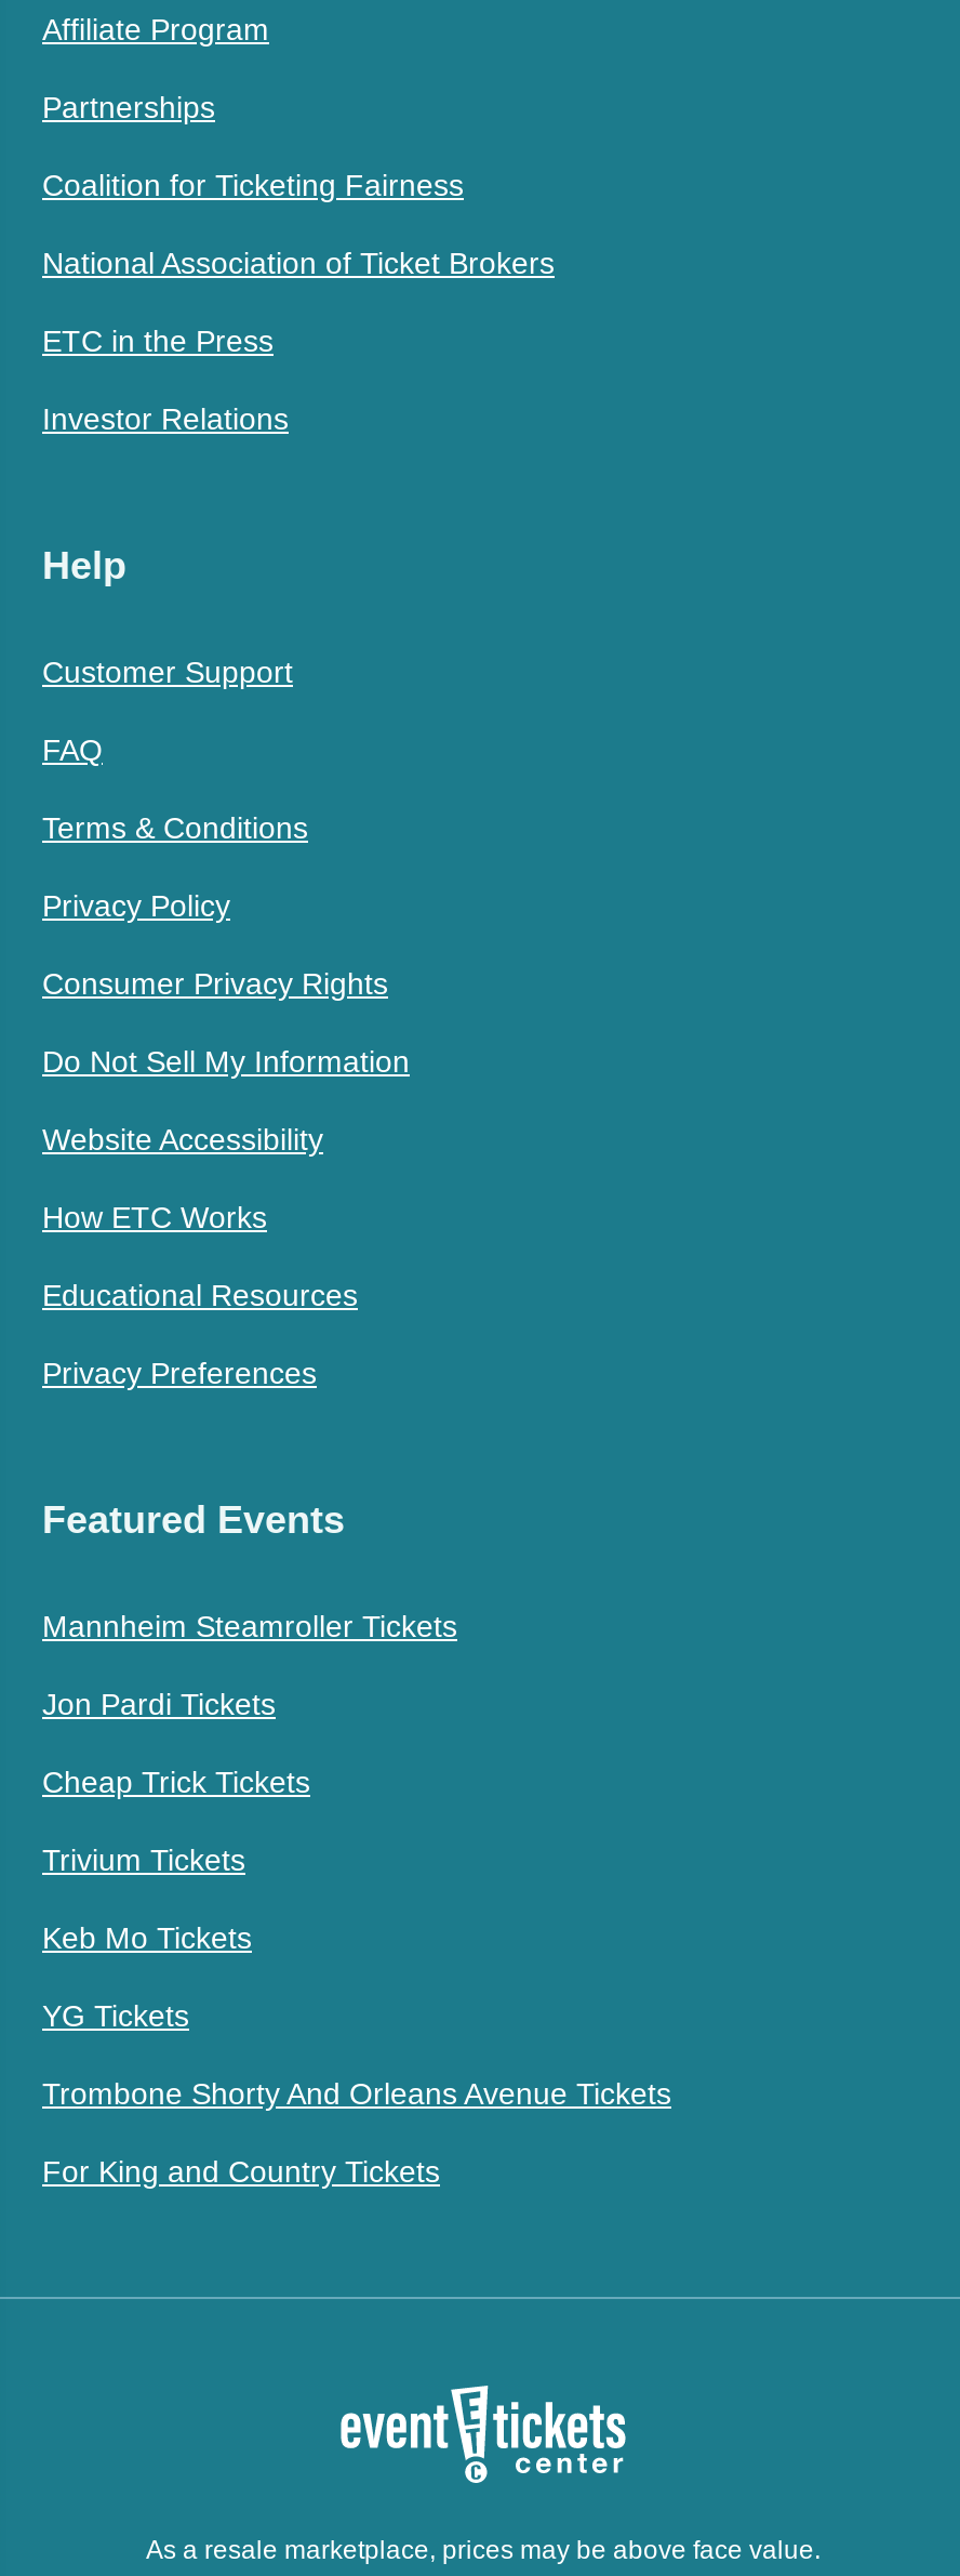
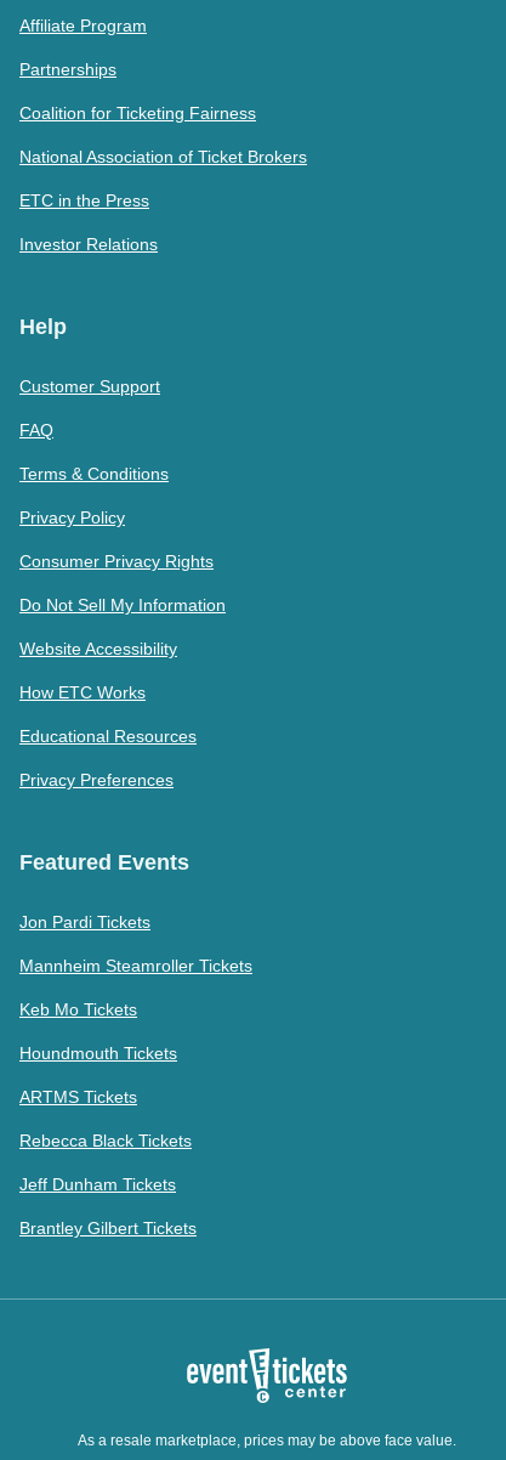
moved down: Mannheim Steamroller Tickets

moved up: Jon Pardi Tickets

- Cheap Trick Tickets
- Trivium Tickets

moved up: Keb Mo Tickets

- YG Tickets
- Trombone Shorty And Orleans Avenue Tickets
- For King and Country Tickets
+ Houndmouth Tickets
+ ARTMS Tickets
+ Rebecca Black Tickets
+ Jeff Dunham Tickets
+ Brantley Gilbert Tickets
